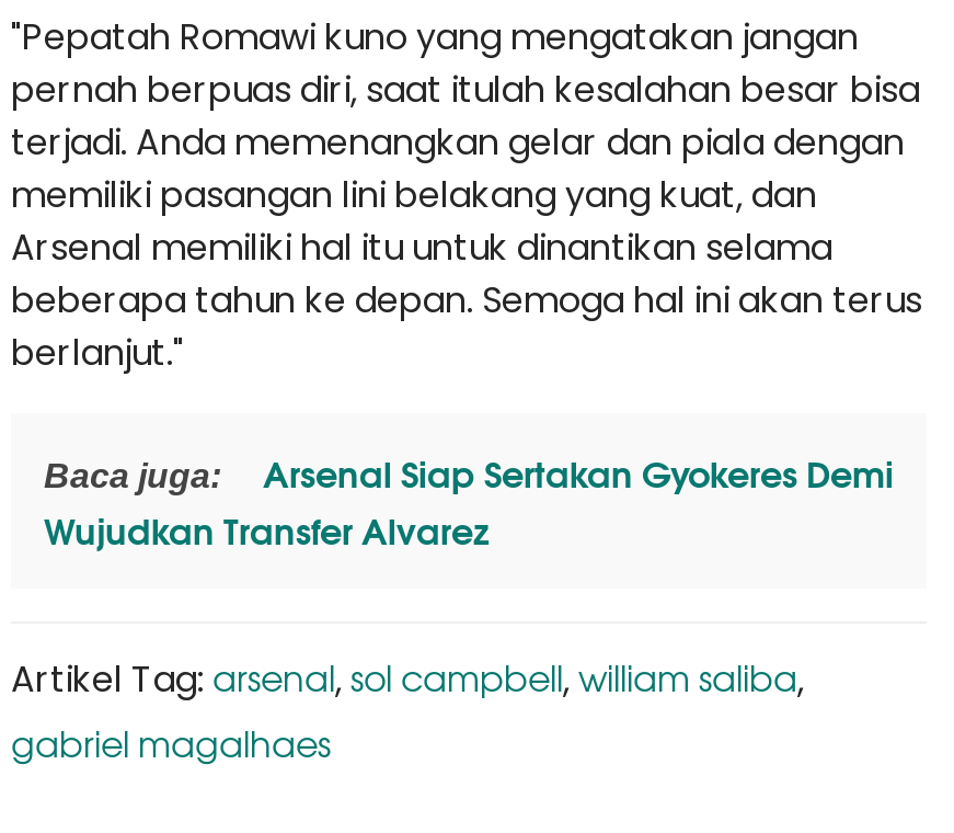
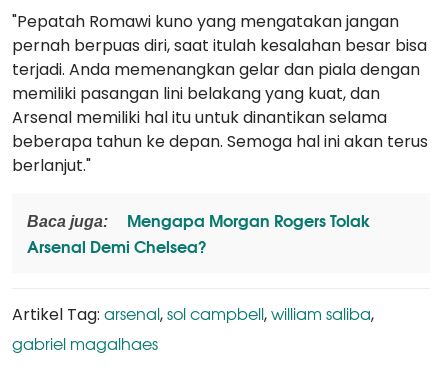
- Arsenal Siap Sertakan Gyokeres Demi
- Wujudkan Transfer Alvarez
+ Mengapa Morgan Rogers Tolak
+ Arsenal Demi Chelsea?
